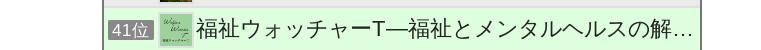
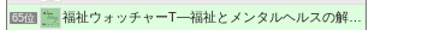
- 41位
+ 65位
